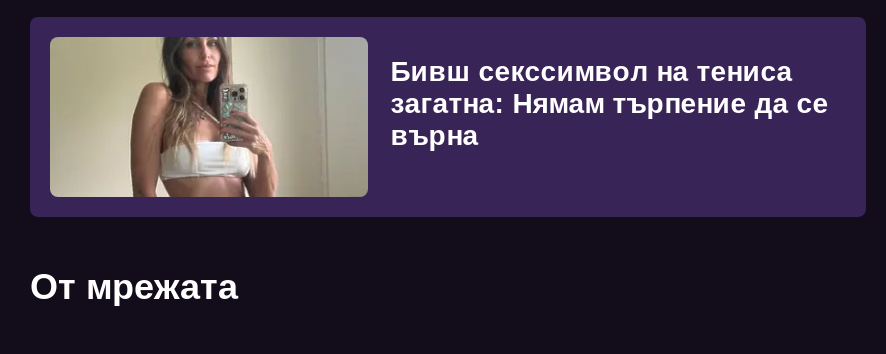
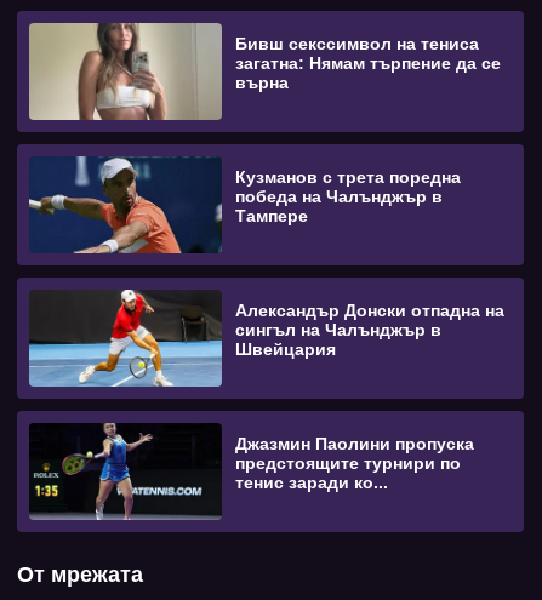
+ [image]
+ Кузманов с трета поредна
+ победа на Чалънджър в
+ Тампере

+ [image]
+ Александър Донски отпадна на
+ сингъл на Чалънджър в
+ Швейцария

+ [image]
+ Джазмин Паолини пропуска
+ предстоящите турнири по
+ тенис заради ко...
